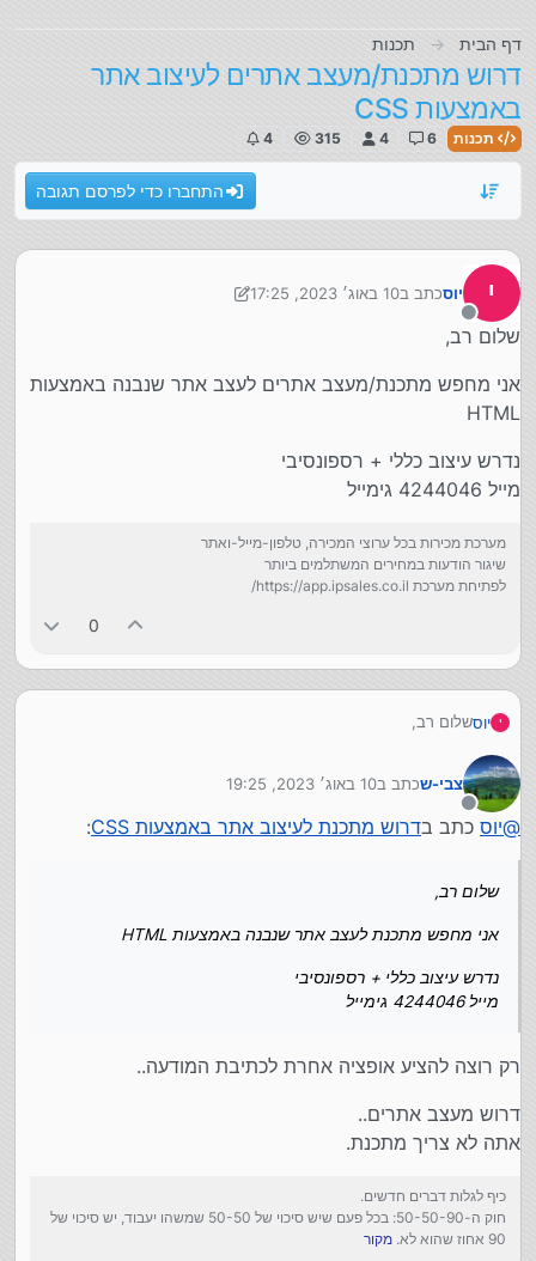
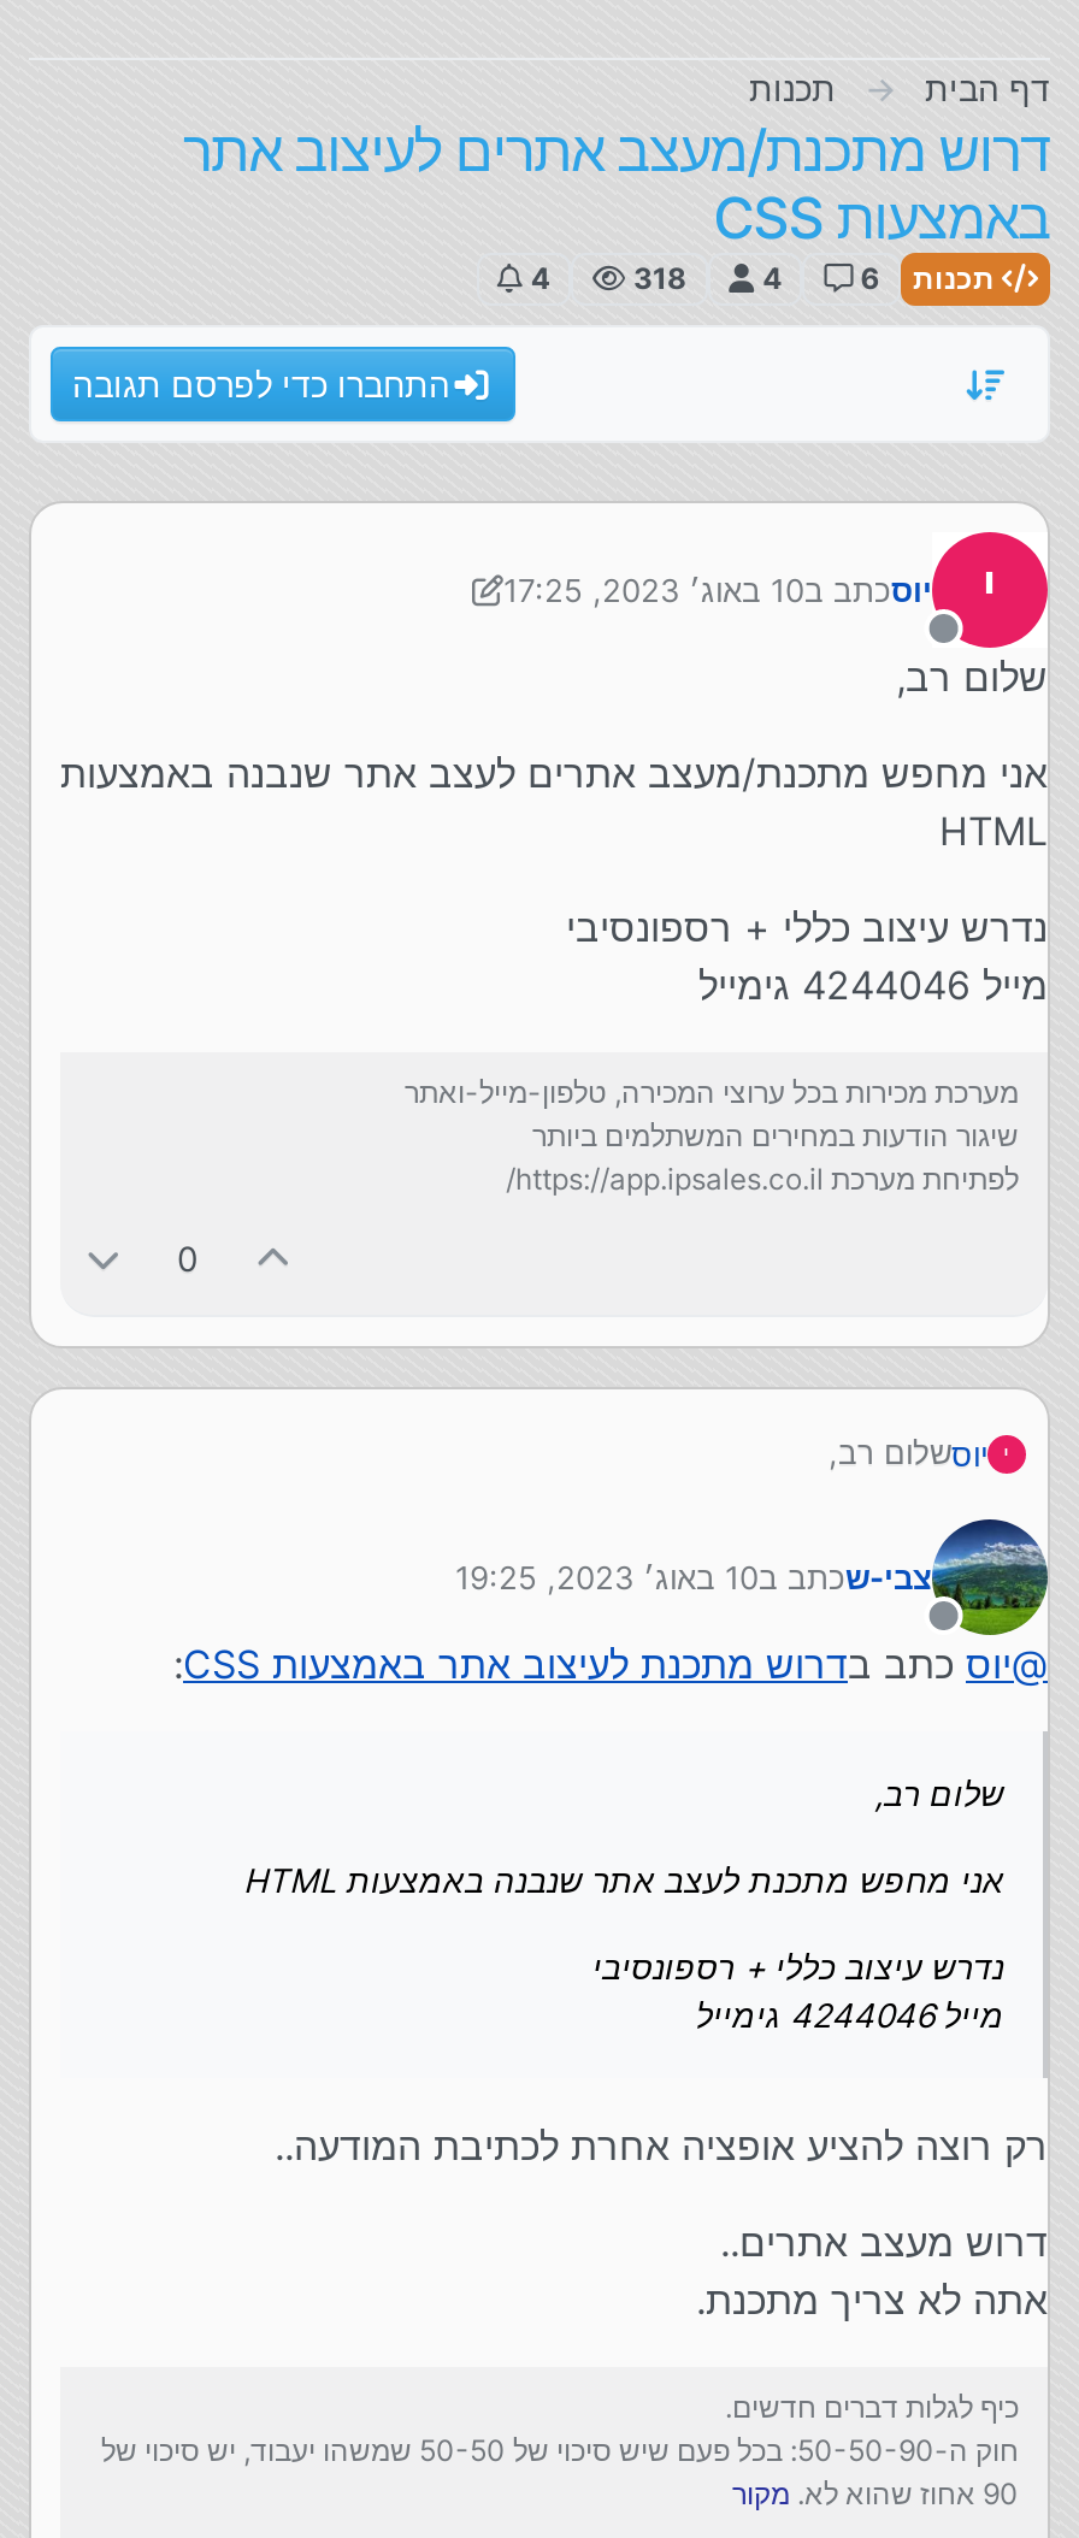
- 315
+ 318
